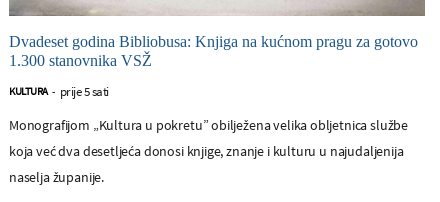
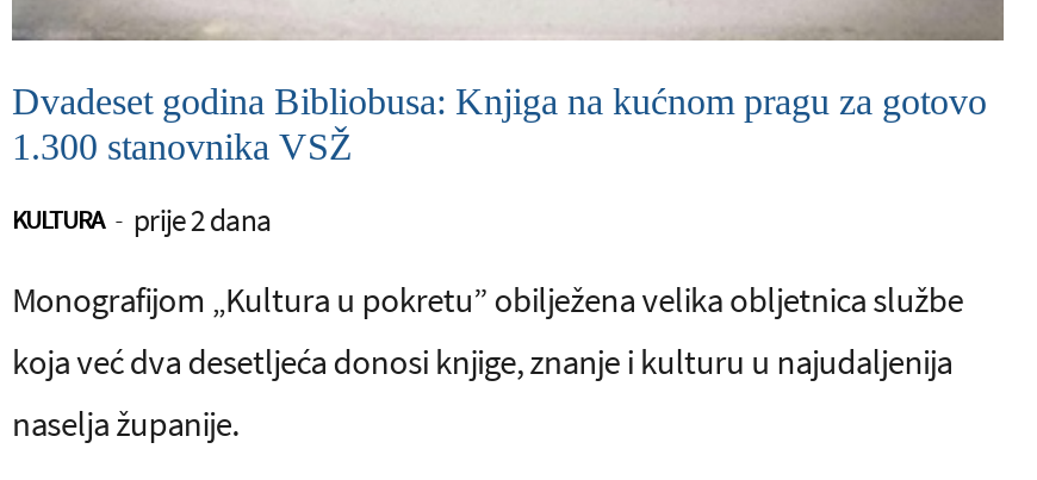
- KULTURA - prije 5 sati
+ KULTURA - prije 2 dana
